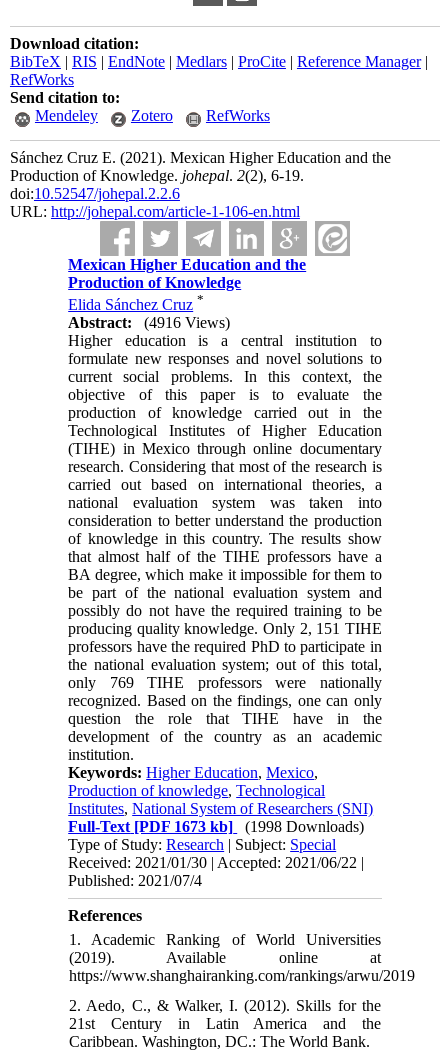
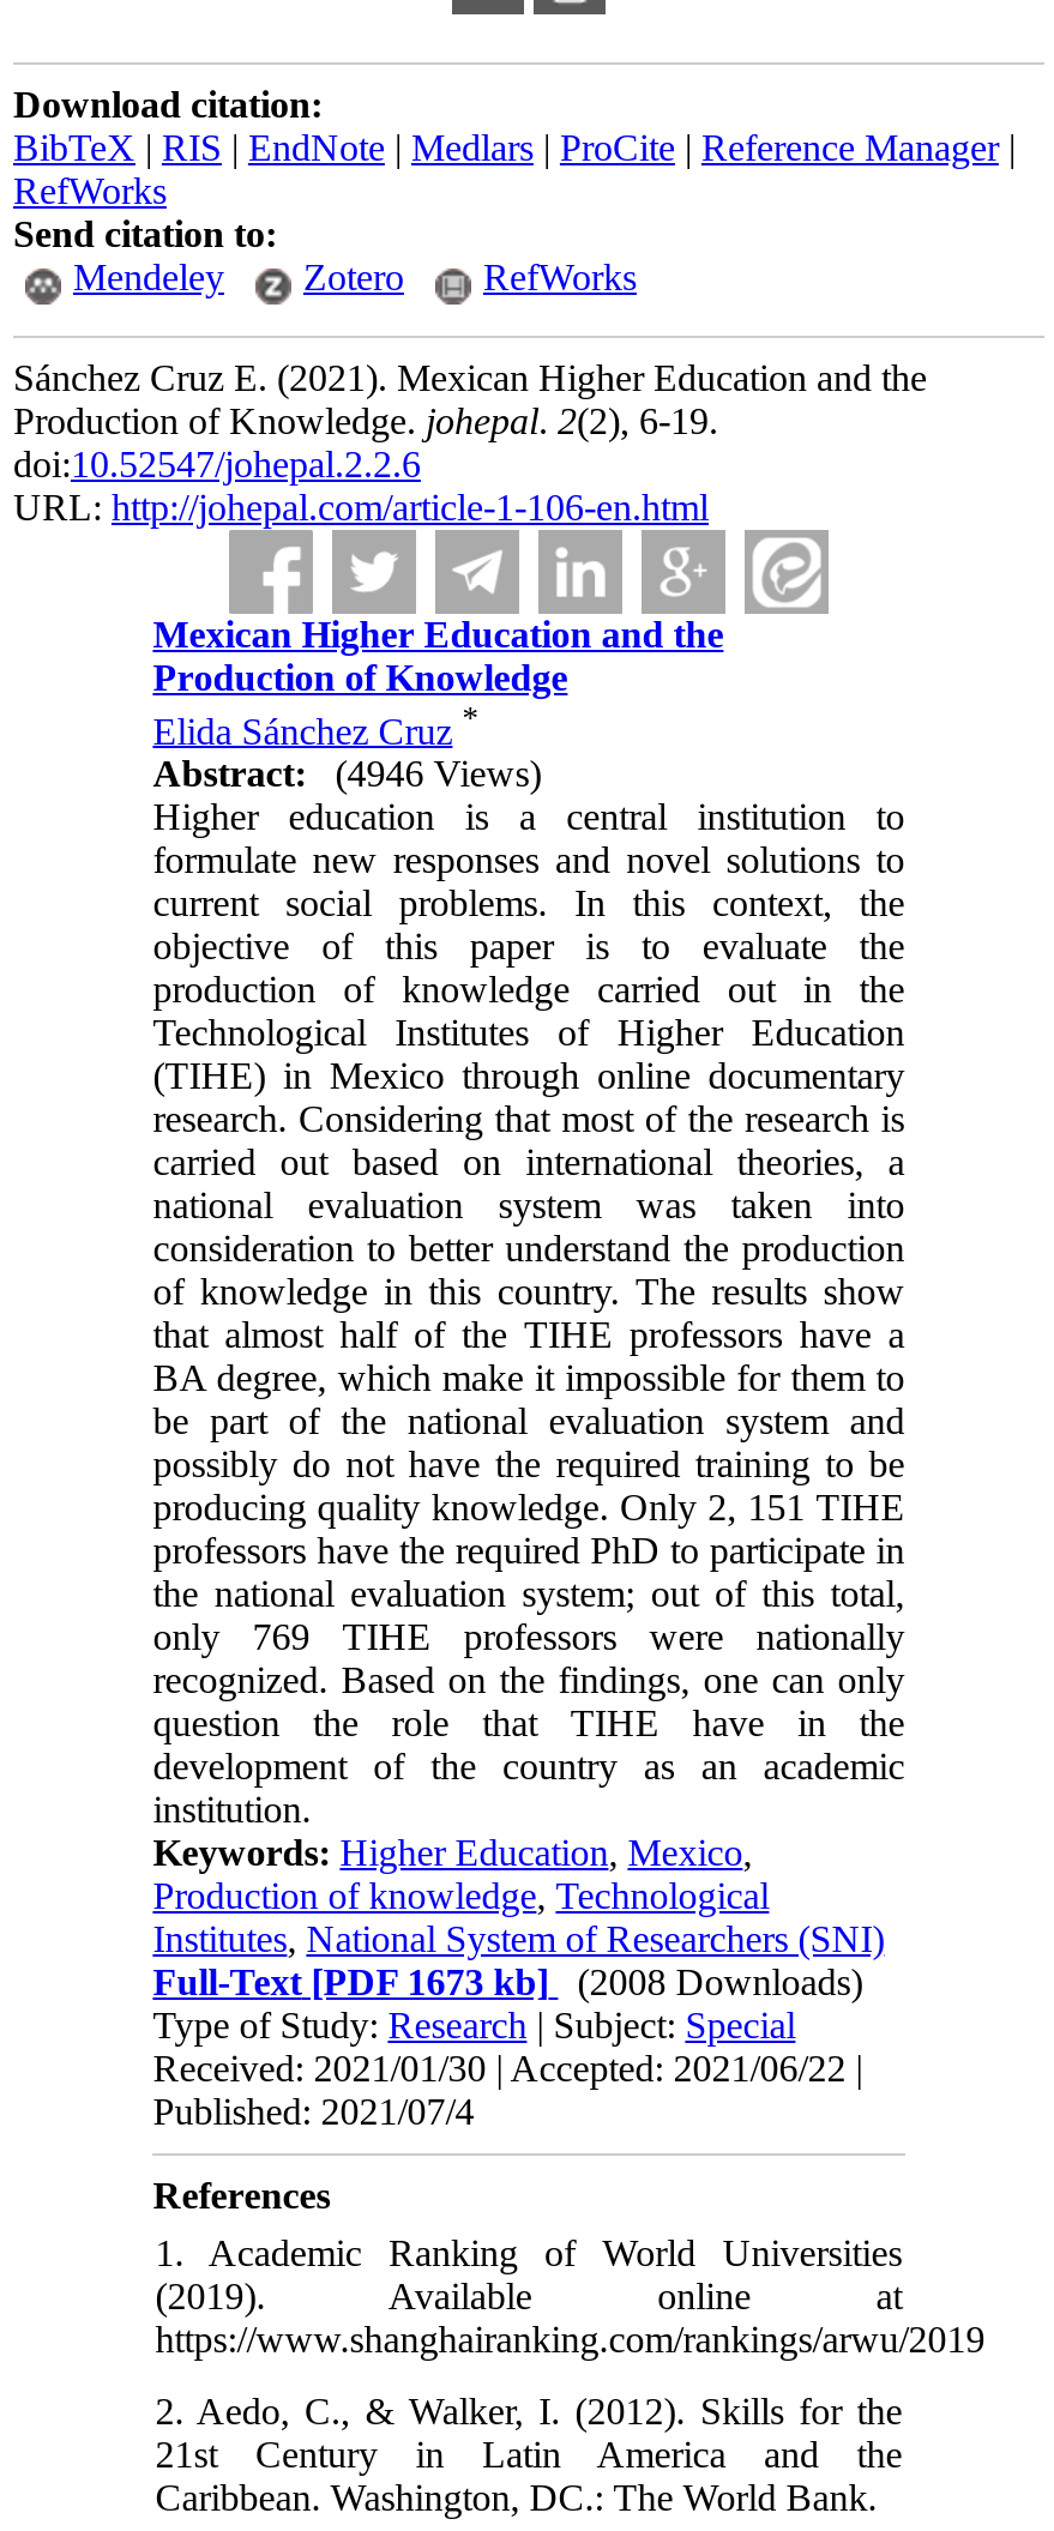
- Abstract: (4916 Views)
+ Abstract: (4946 Views)

- Full-Text [PDF 1673 kb] (1998 Downloads)
+ Full-Text [PDF 1673 kb] (2008 Downloads)
